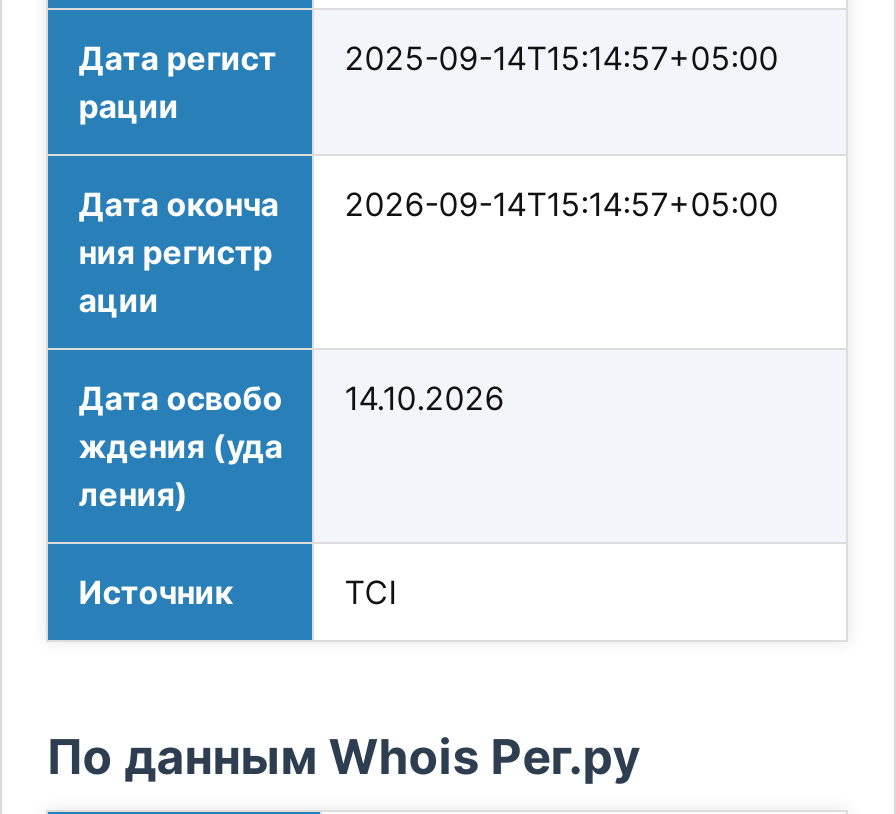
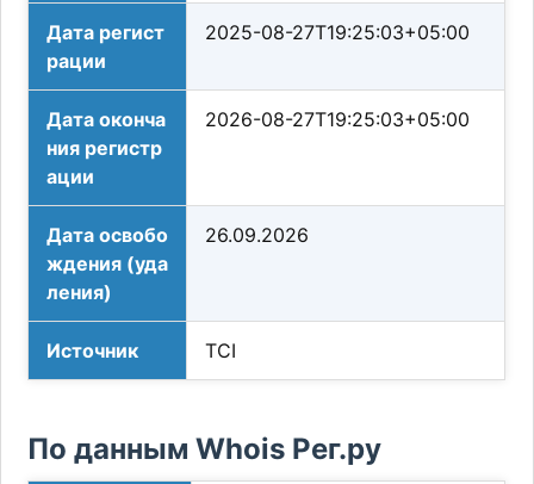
- Дата регист 2025-09-14T15:14:57+05:00
+ Дата регист 2025-08-27T19:25:03+05:00

- Дата оконча 2026-09-14T15:14:57+05:00
+ Дата оконча 2026-08-27T19:25:03+05:00

- Дата освобо 14.10.2026
+ Дата освобо 26.09.2026
